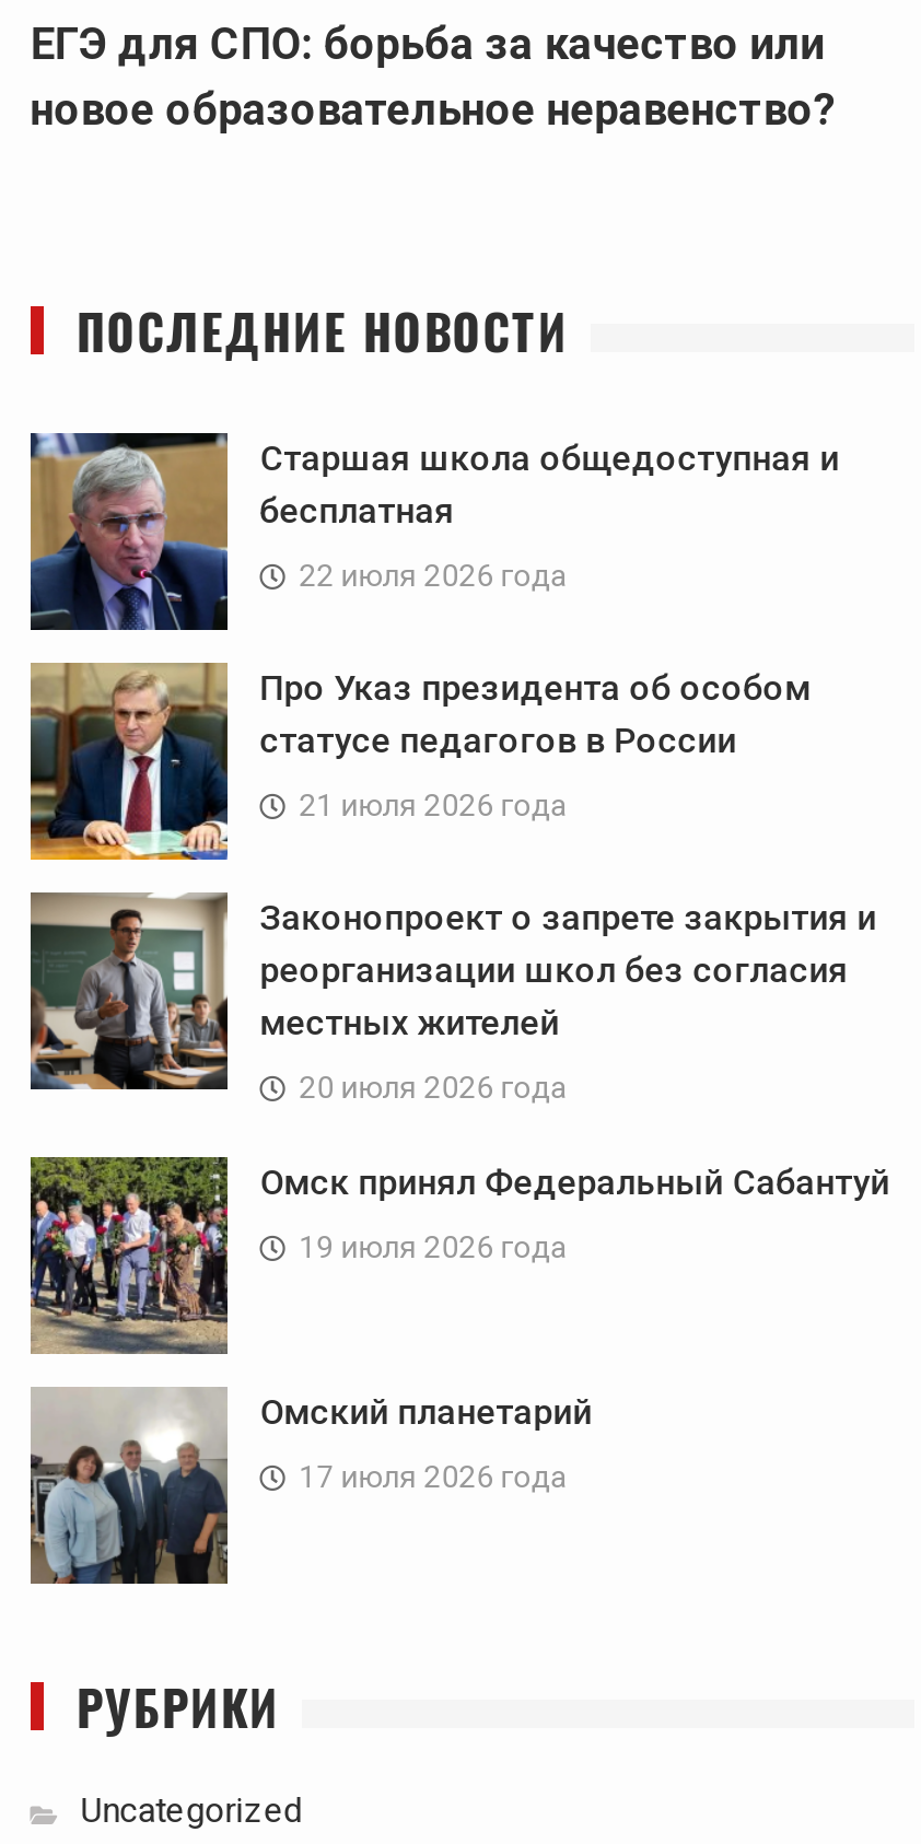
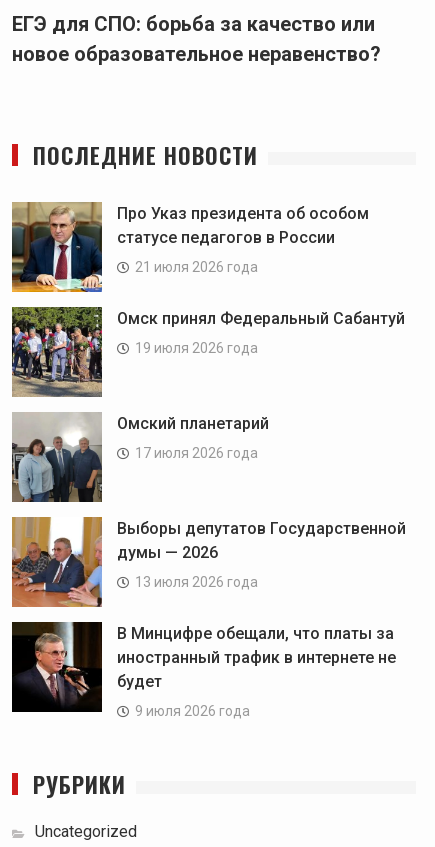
- [image]
- Старшая школа общедоступная и
- бесплатная
- 22 июля 2026 года

moved up: [image] | Про Указ президента об особом | статусе педагогов в России | 21 июля 2026 года

- [image]
- Законопроект о запрете закрытия и
- реорганизации школ без согласия
- местных жителей
- 20 июля 2026 года

moved up: [image] | Омск принял Федеральный Сабантуй | 19 июля 2026 года | Омский планетарий | 17 июля 2026 года

+ [image]
+ Выборы депутатов Государственной
+ думы — 2026
+ 13 июля 2026 года
+ В Минцифре обещали, что платы за
+ иностранный трафик в интернете не
+ будет
+ 9 июля 2026 года

+ [image]
